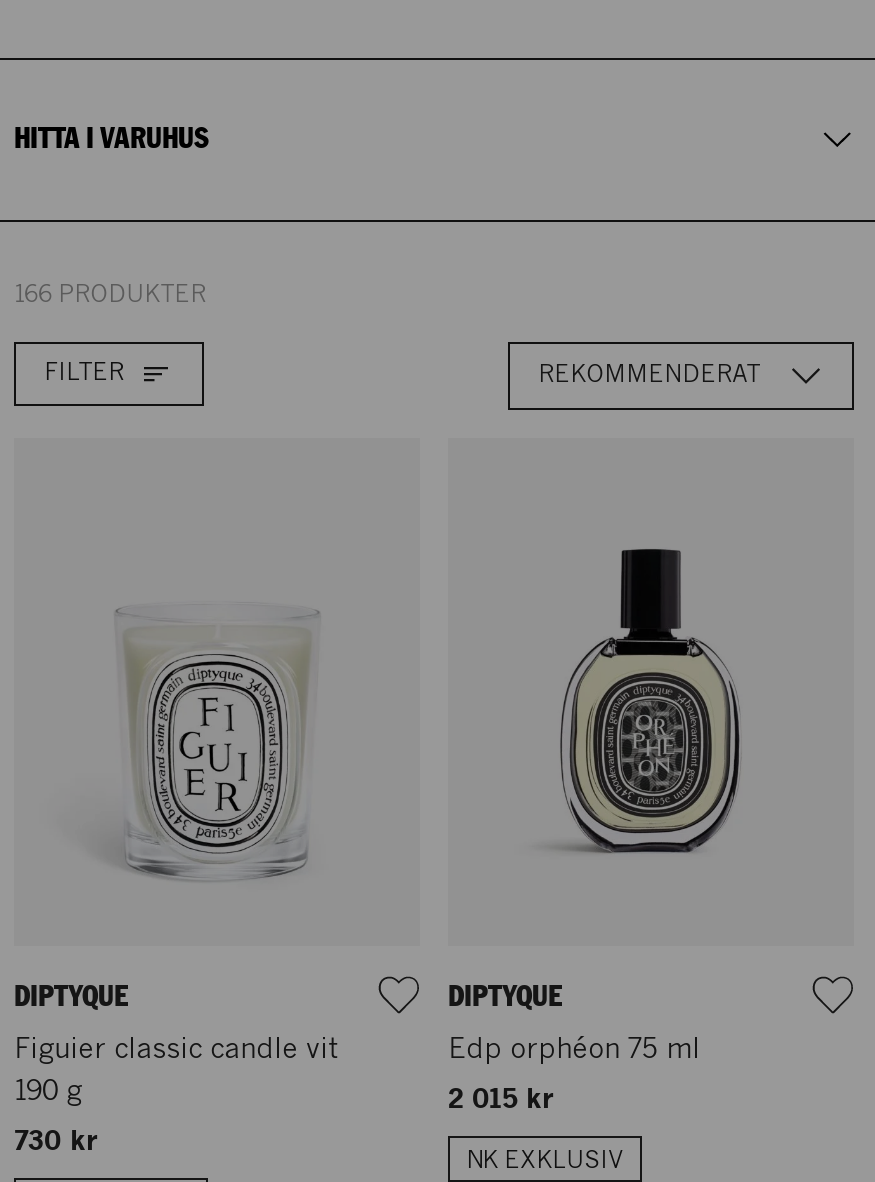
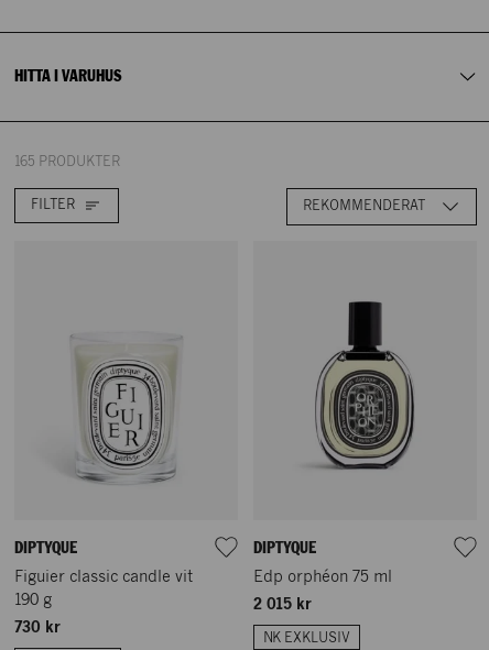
- 166 PRODUKTER
+ 165 PRODUKTER
